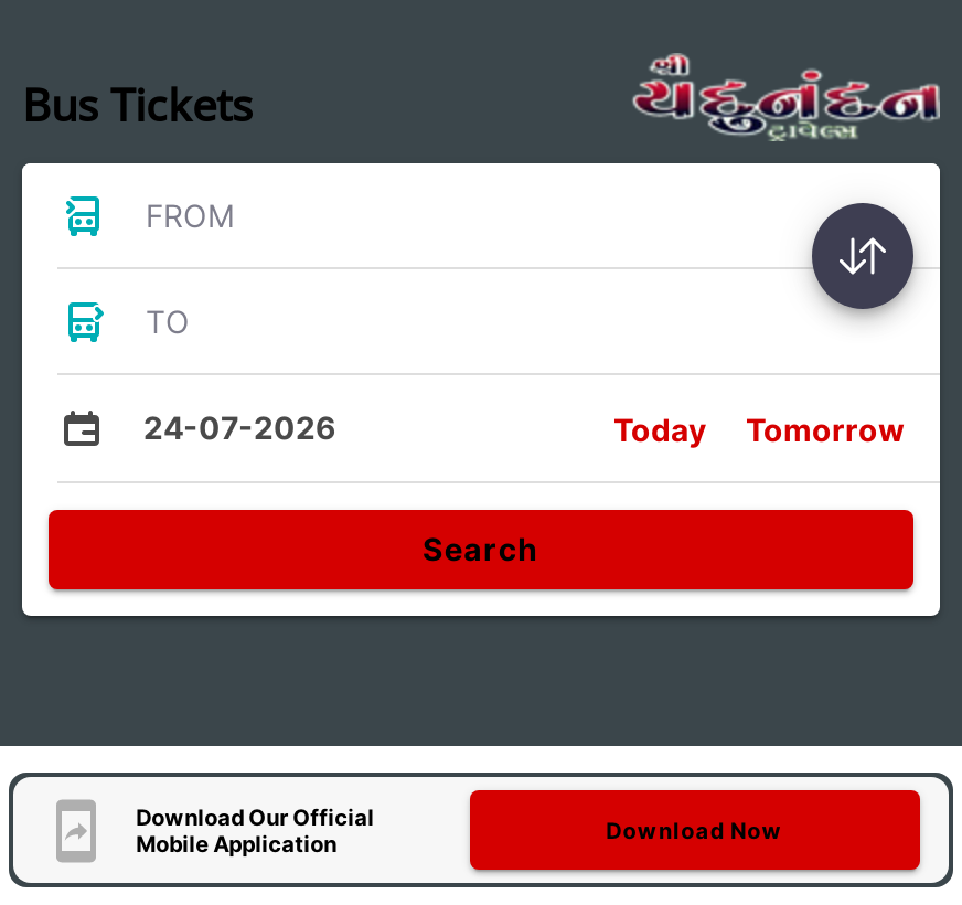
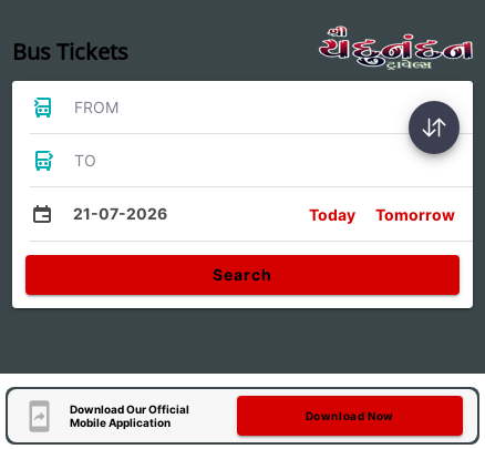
- 24-07-2026
+ 21-07-2026
